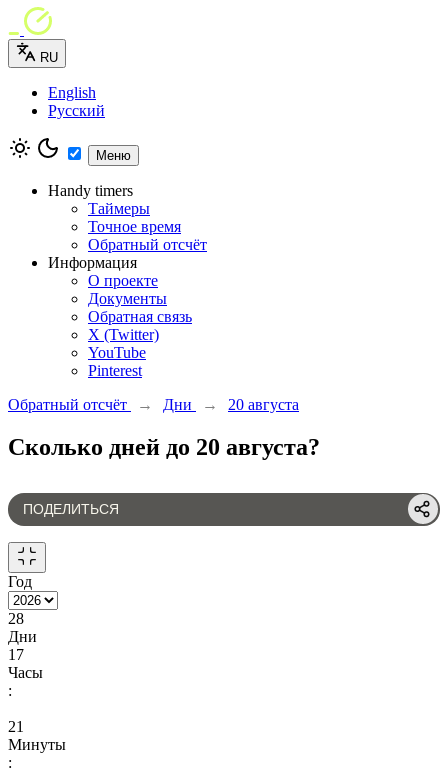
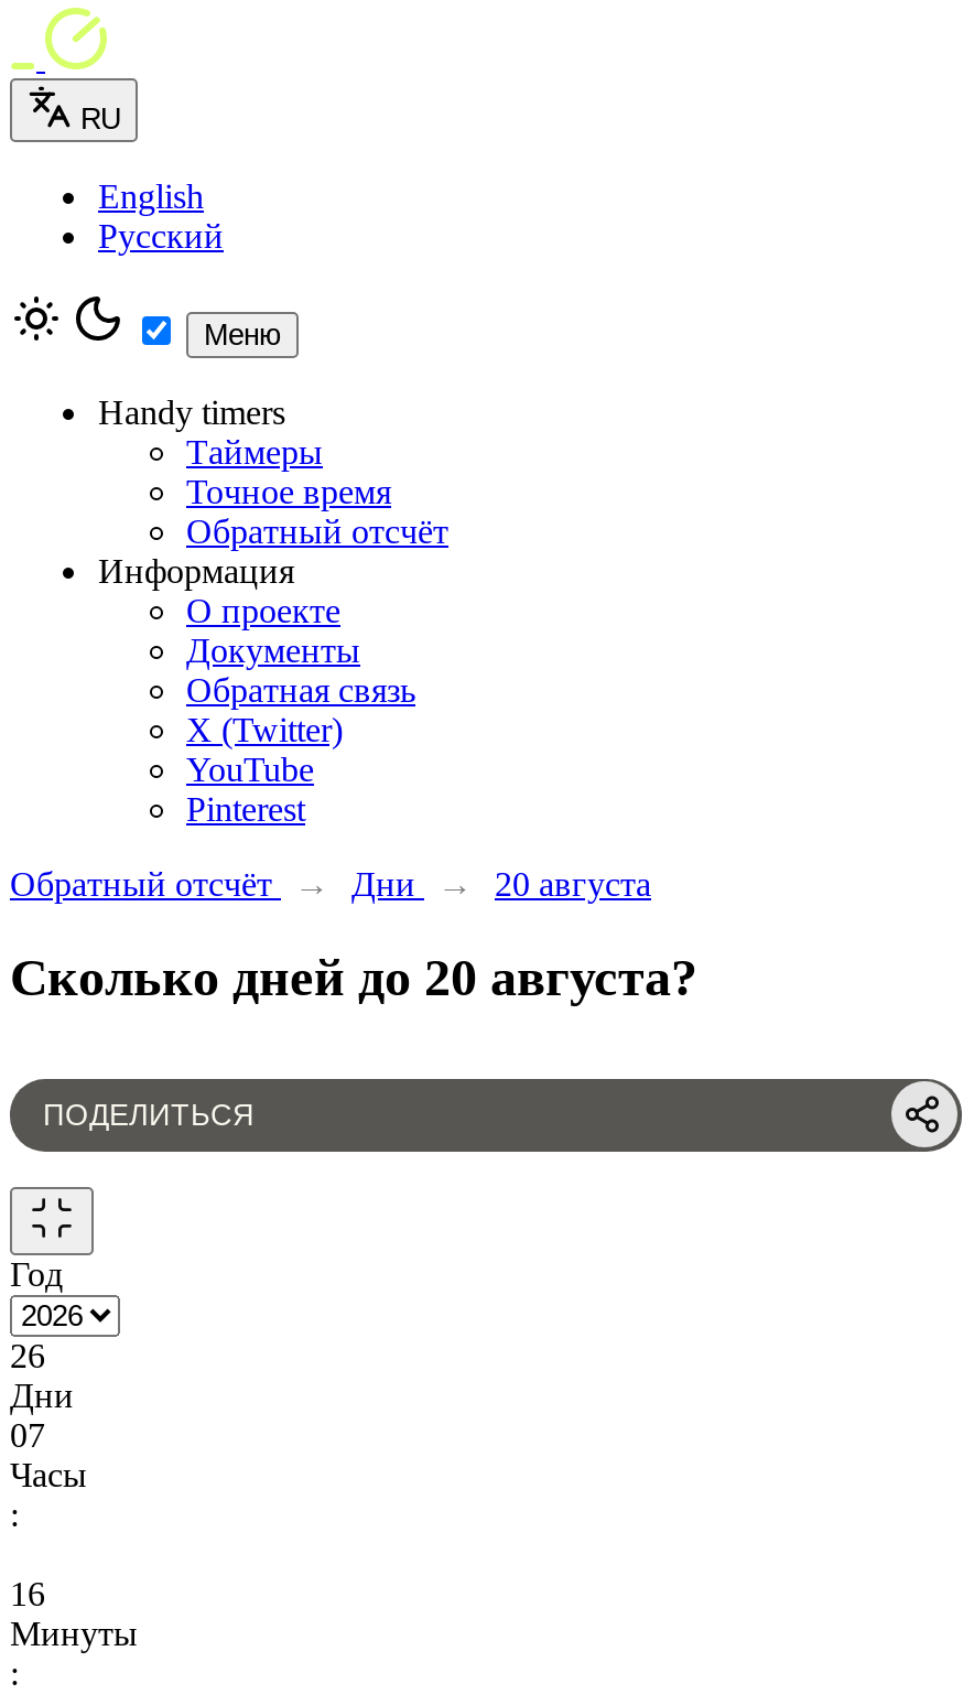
- 28
+ 26

- 17
+ 07

- 21
+ 16
